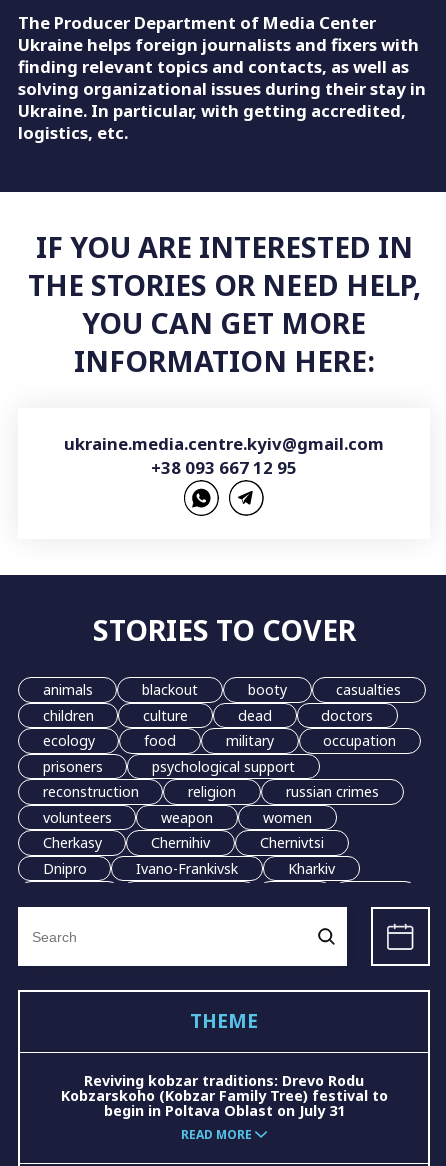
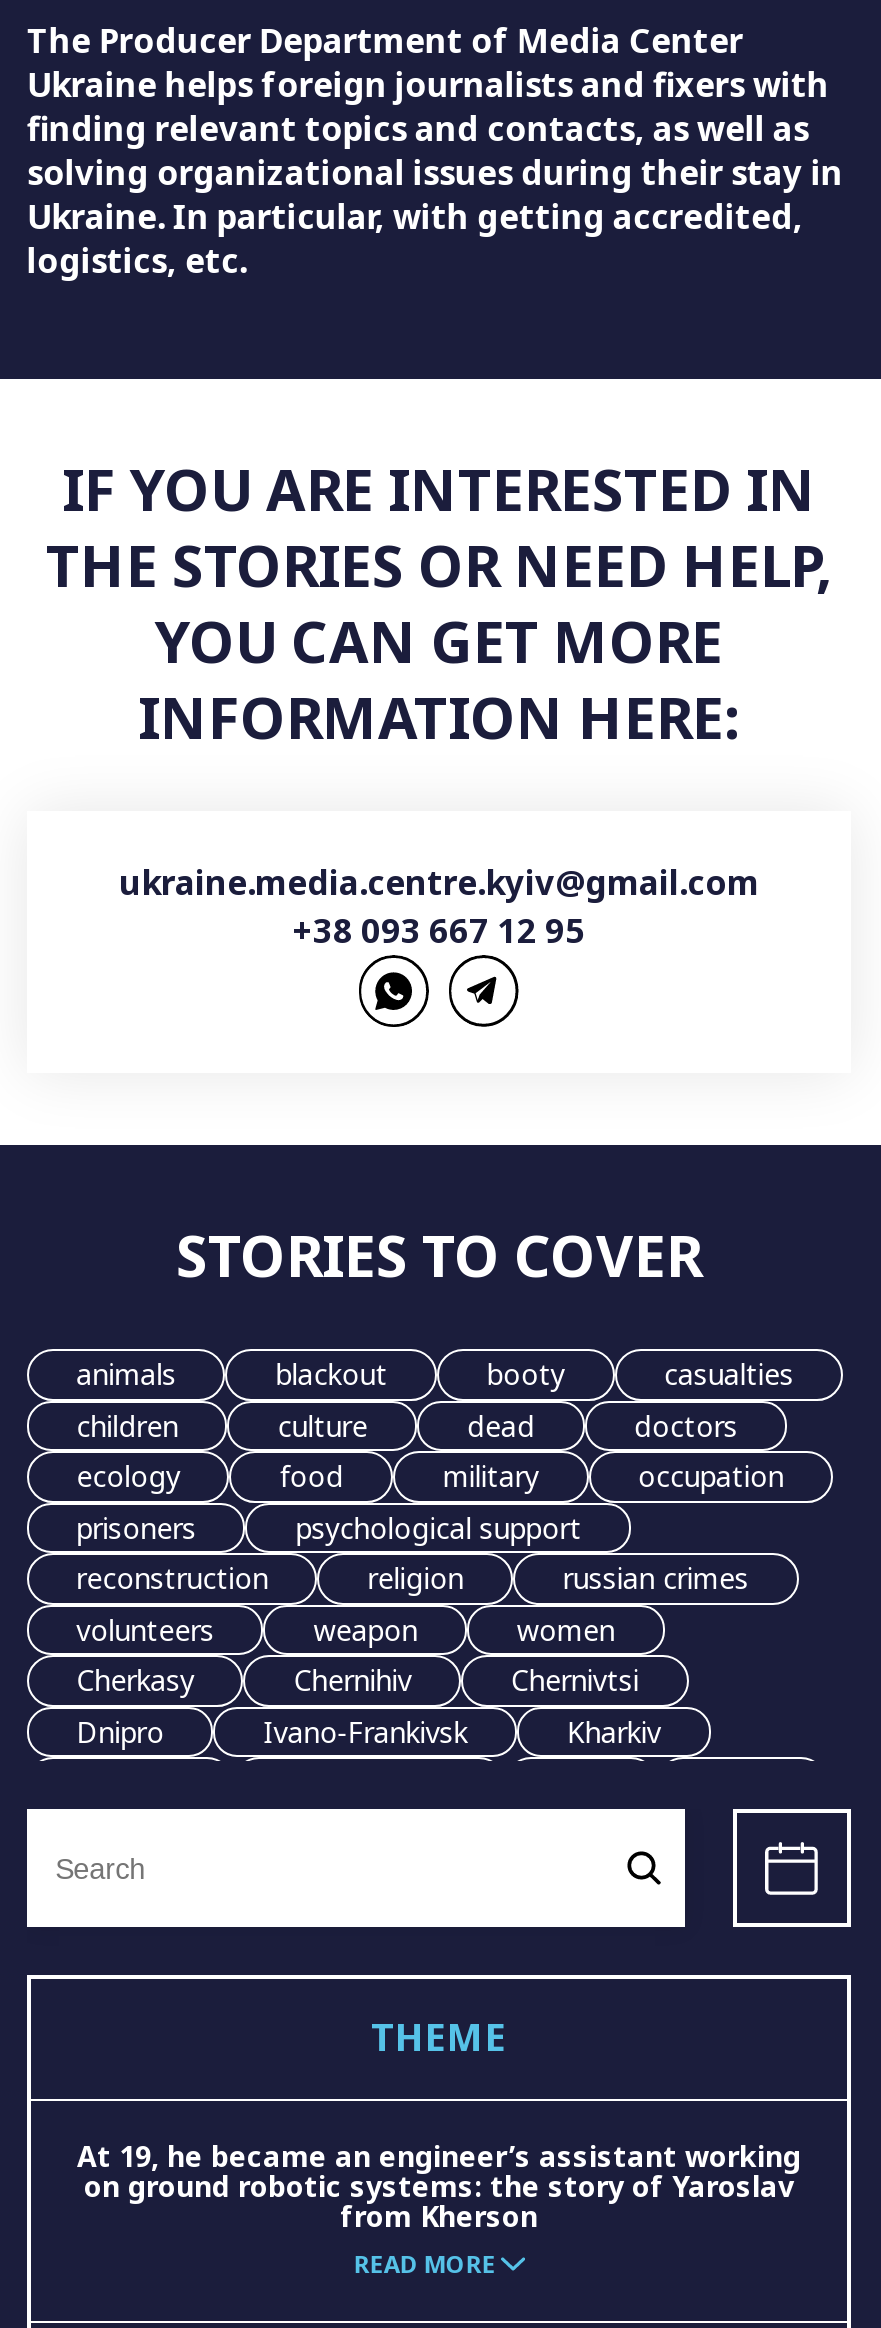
- Reviving kobzar traditions: Drevo Rodu
- Kobzarskoho (Kobzar Family Tree) festival to
- begin in Poltava Oblast on July 31
+ At 19, he became an engineer’s assistant working
+ on ground robotic systems: the story of Yaroslav
+ from Kherson
